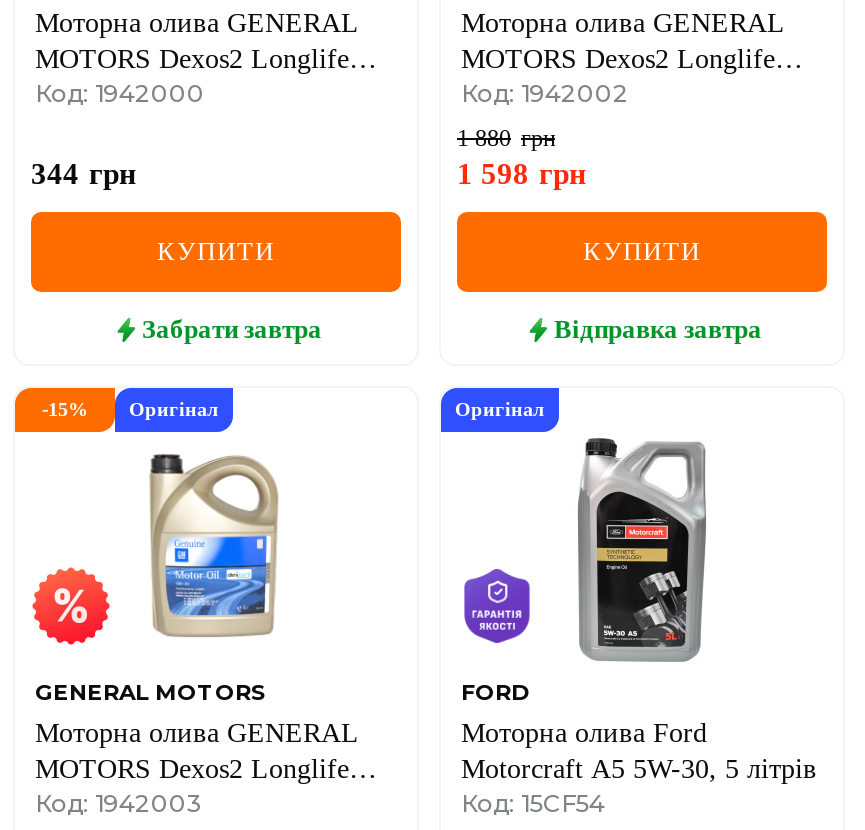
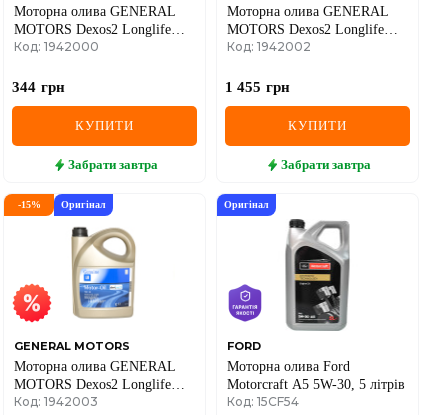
- 1 880 грн
- 1 598 грн
+ 1 455 грн

- Відправка завтра
+ Забрати завтра
